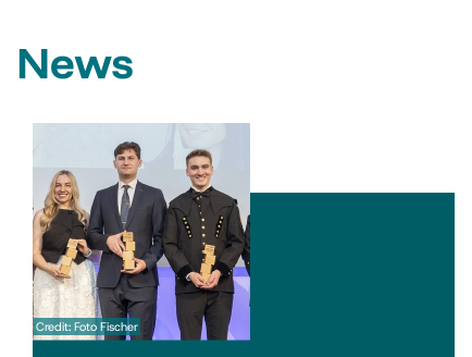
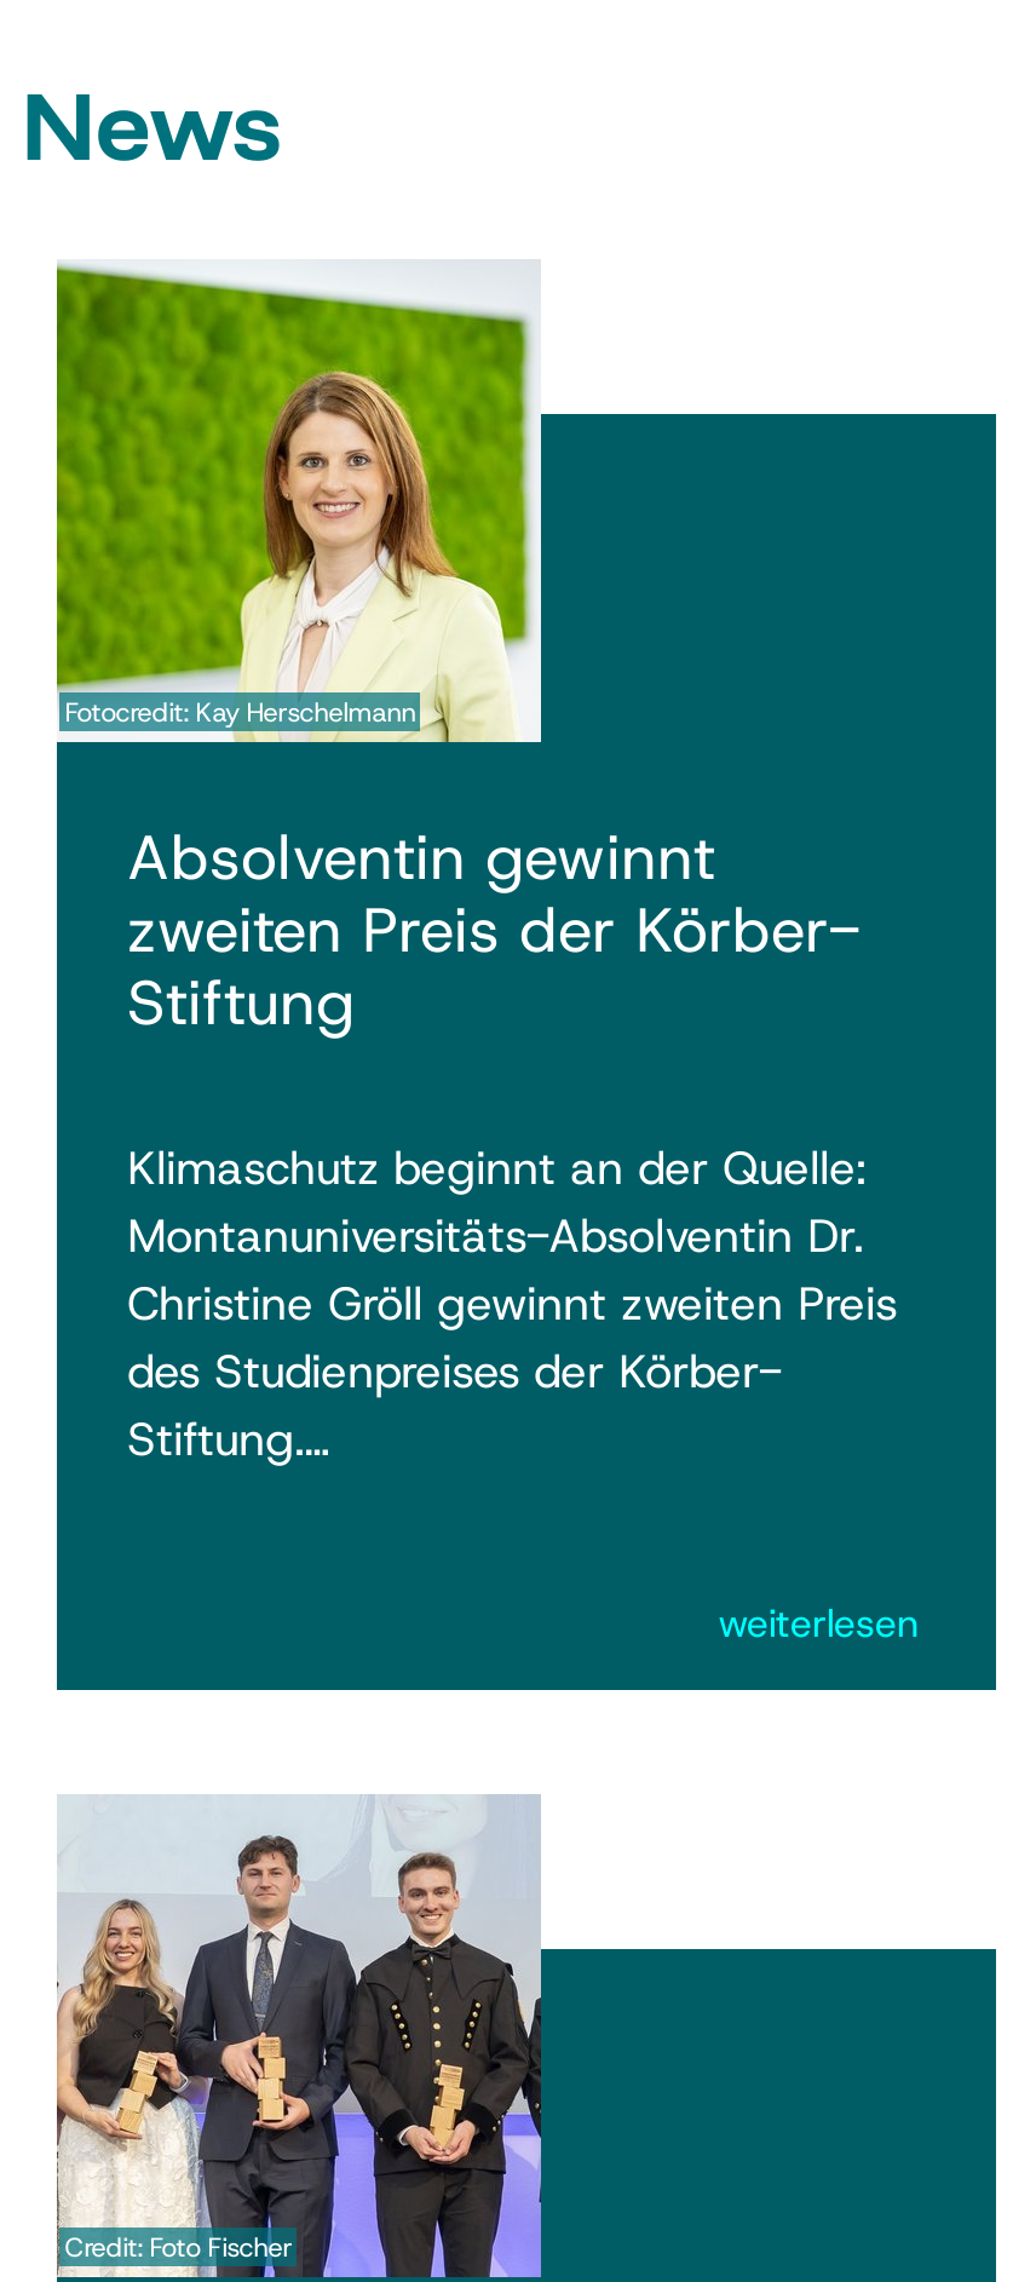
+ [image]
+ Fotocredit: Kay Herschelmann
+ Absolventin gewinnt
+ zweiten Preis der Körber-
+ Stiftung
+ Klimaschutz beginnt an der Quelle:
+ Montanuniversitäts-Absolventin Dr.
+ Christine Gröll gewinnt zweiten Preis
+ des Studienpreises der Körber-
+ Stiftung.…
+ weiterlesen
